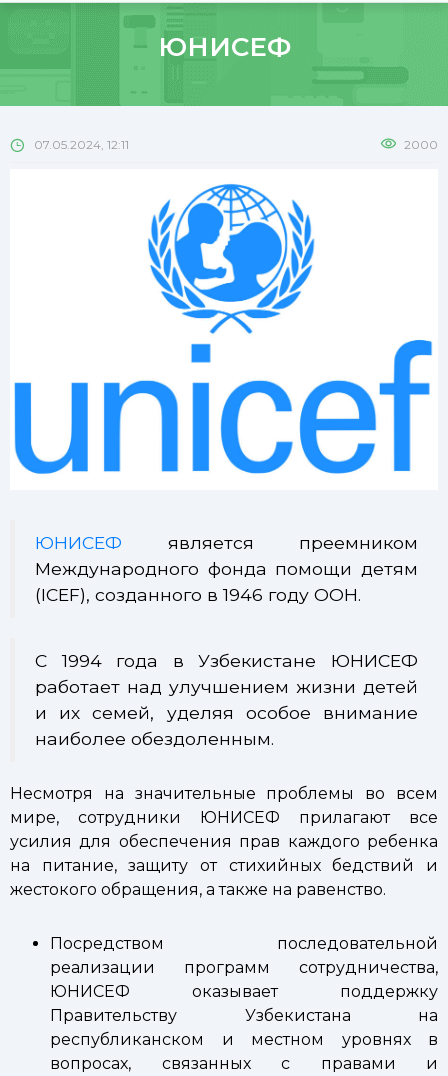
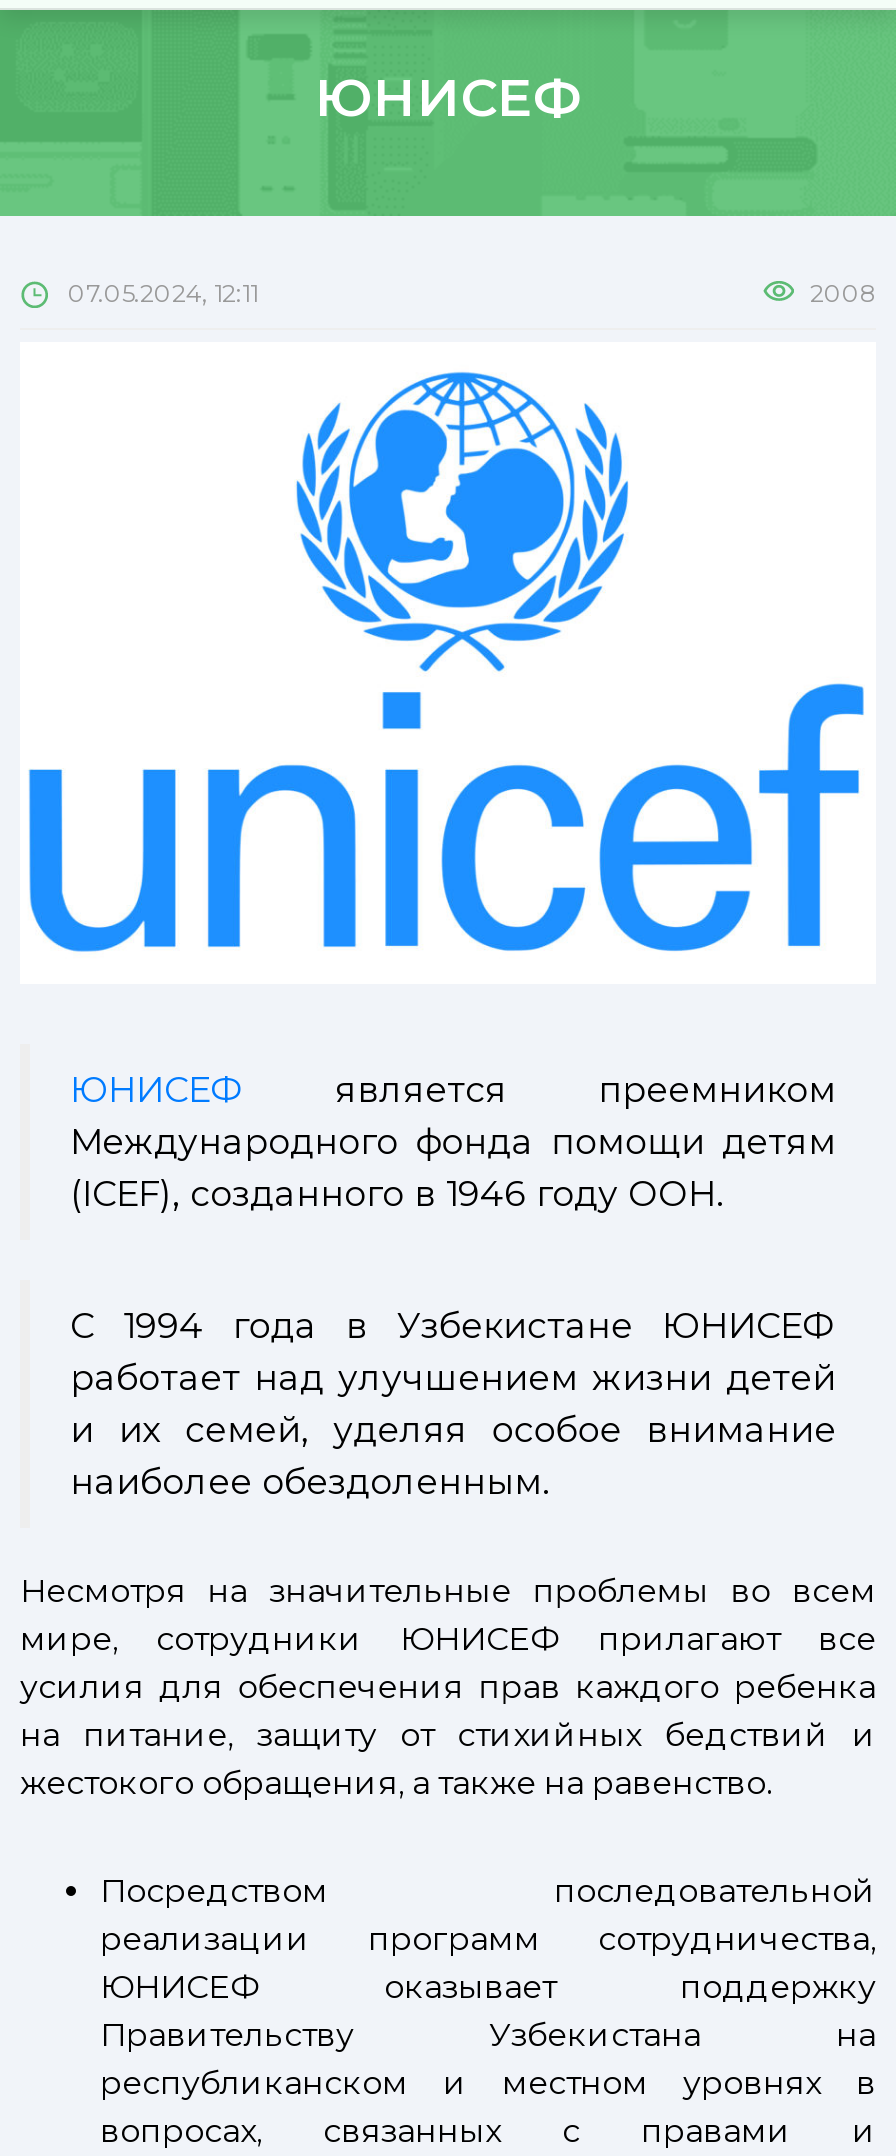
- 2000
+ 2008
